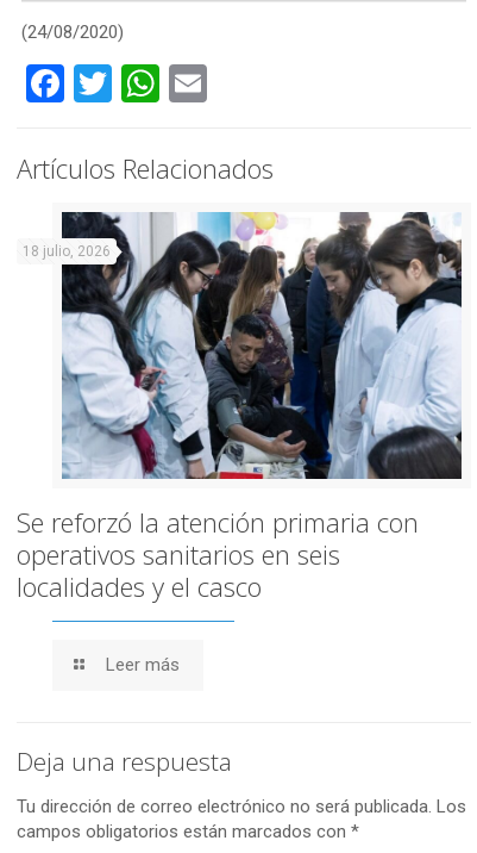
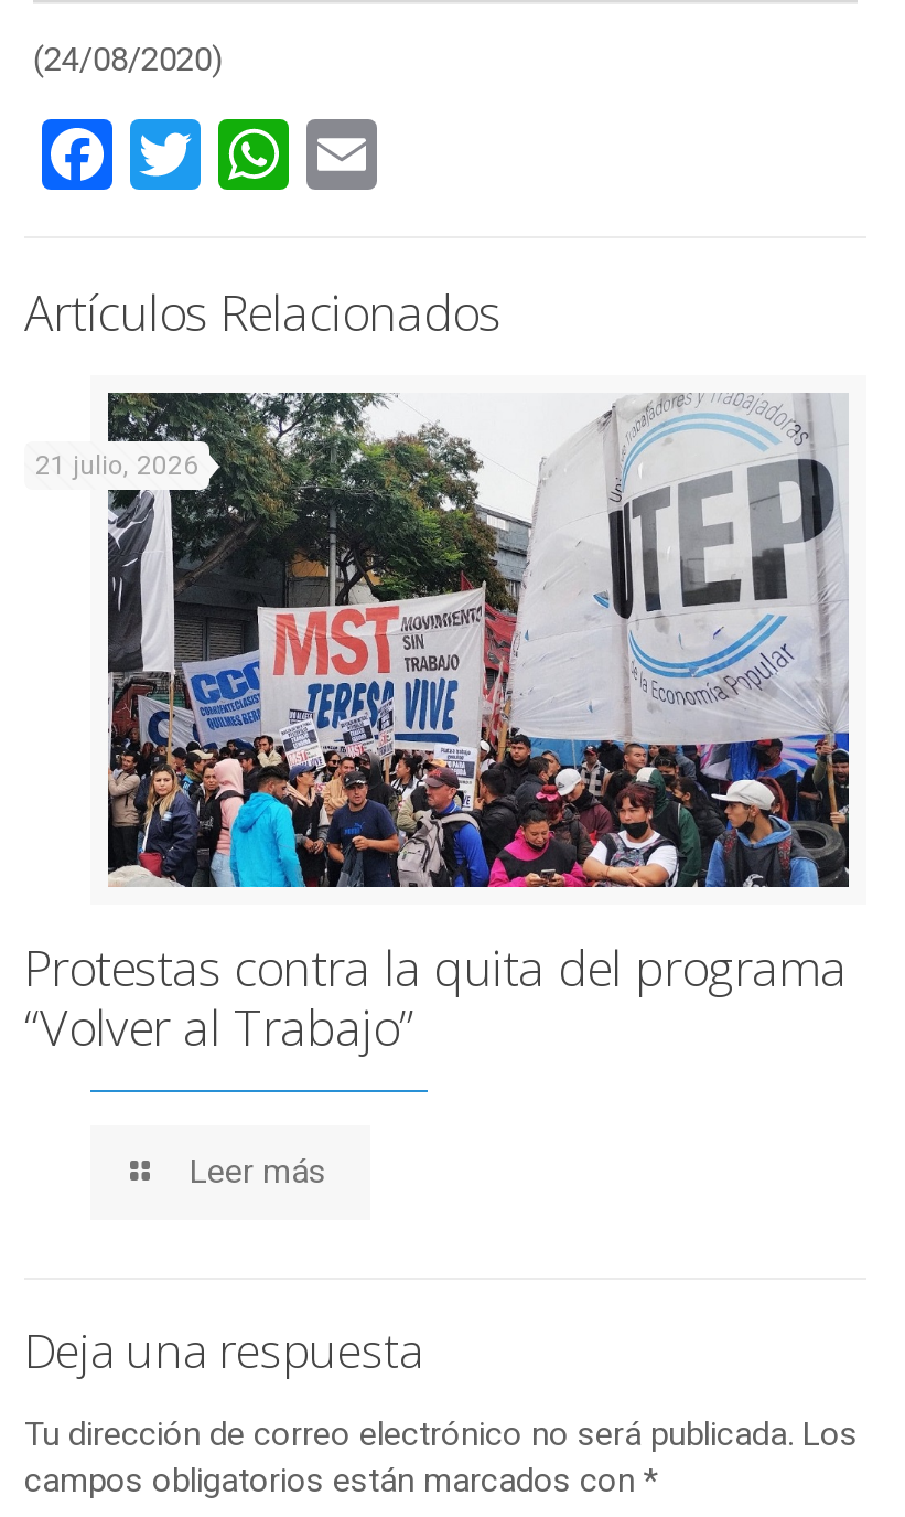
- [image]
- 18 julio, 2026
+ [image]
+ 21 julio, 2026

- Se reforzó la atención primaria con
- operativos sanitarios en seis
- localidades y el casco
+ Protestas contra la quita del programa
+ “Volver al Trabajo”
